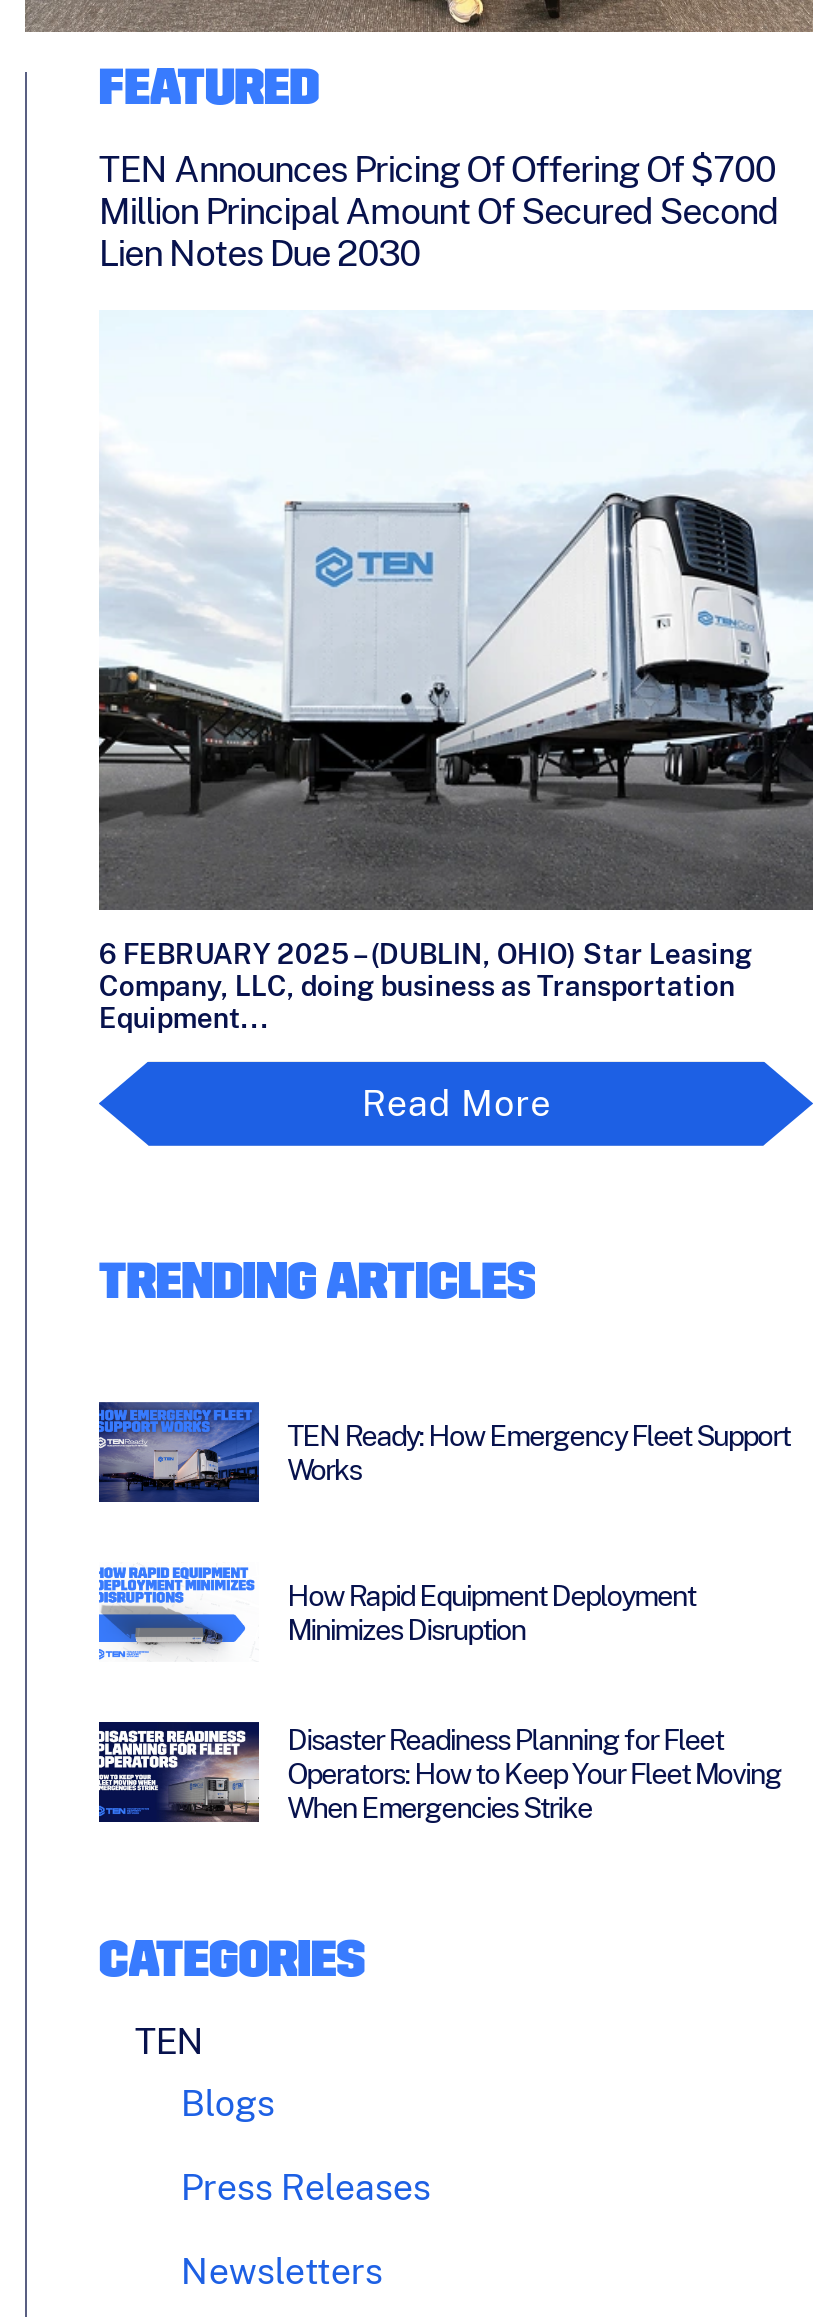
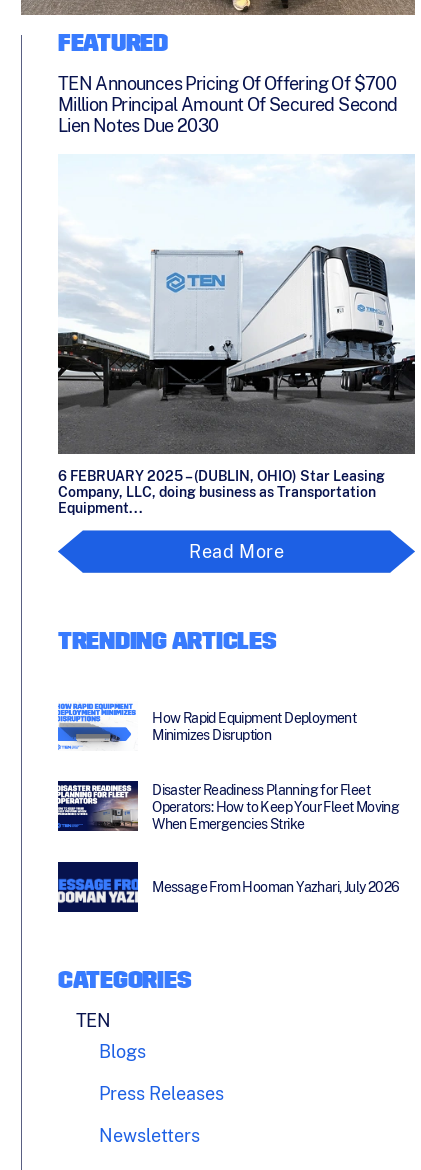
- [image]
- TEN Ready: How Emergency Fleet Support
- Works

moved up: [image] | How Rapid Equipment Deployment | Minimizes Disruption | Disaster Readiness Planning for Fleet | Operators: How to Keep Your Fleet Moving | When Emergencies Strike

+ [image]
+ Message From Hooman Yazhari, July 2026
